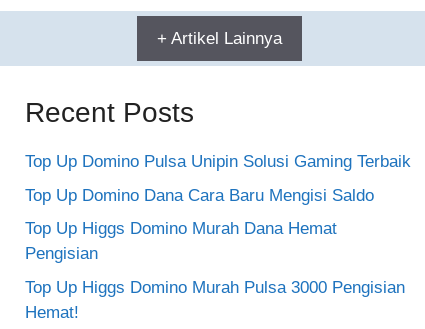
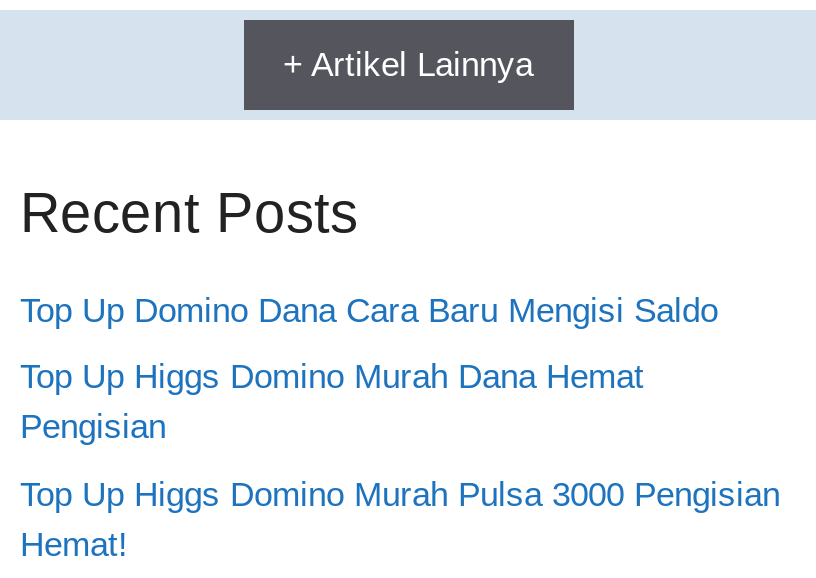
- Top Up Domino Pulsa Unipin Solusi Gaming Terbaik
